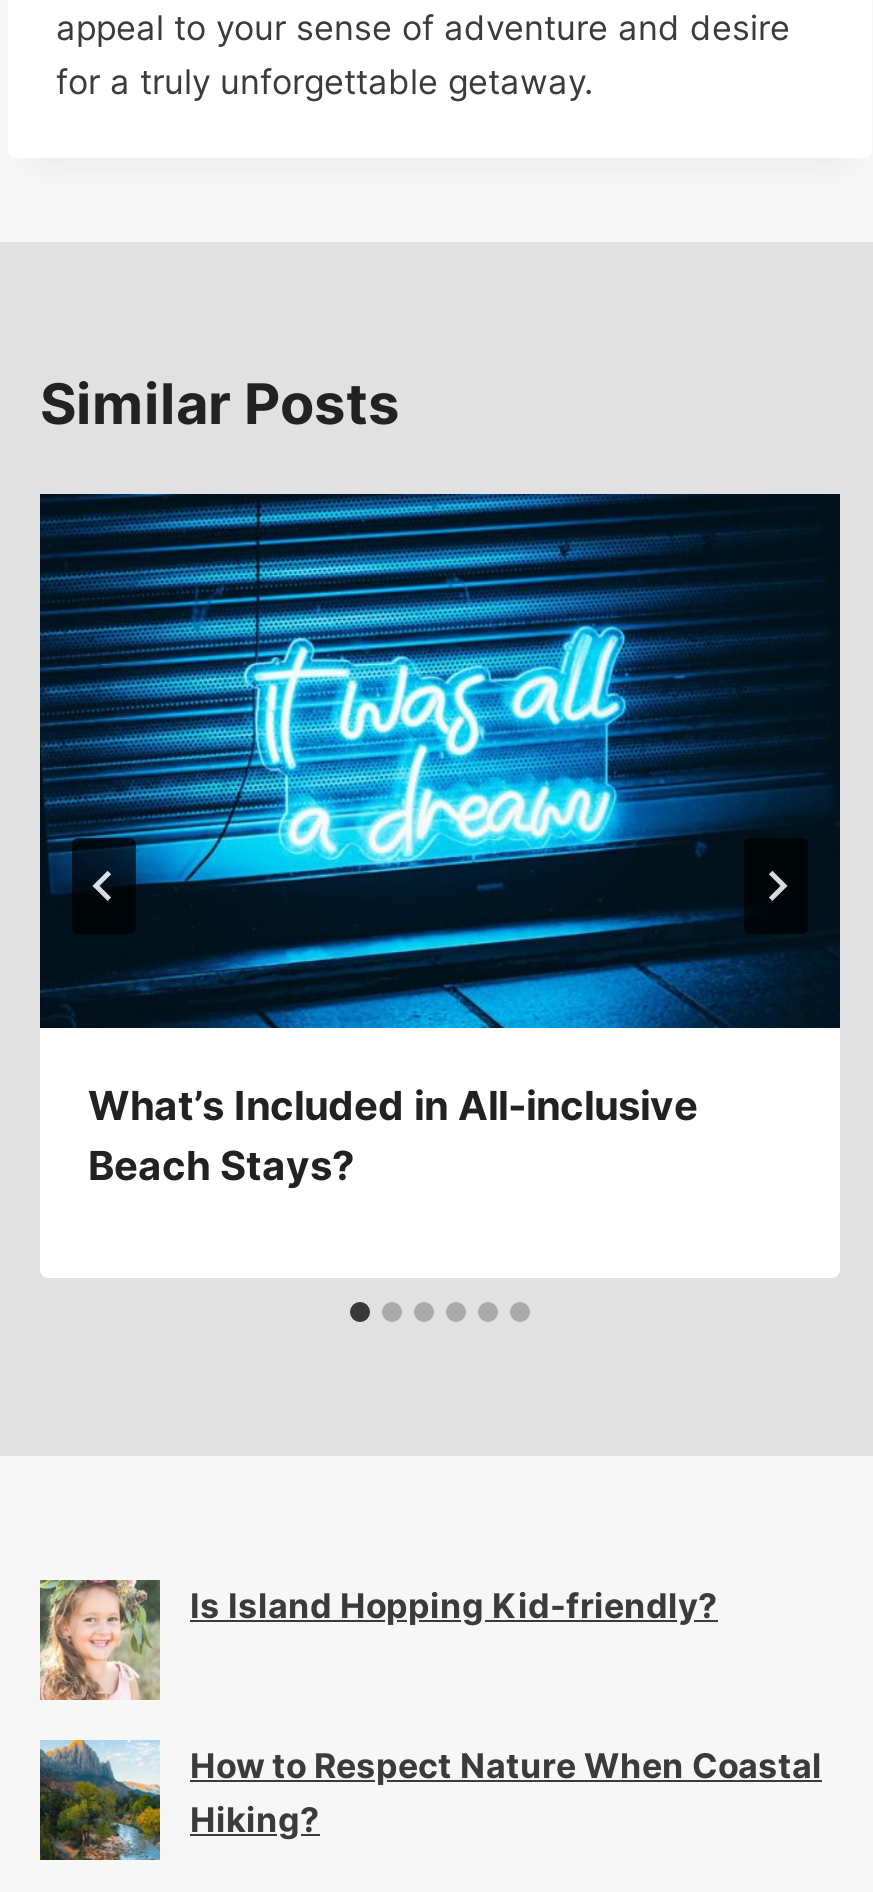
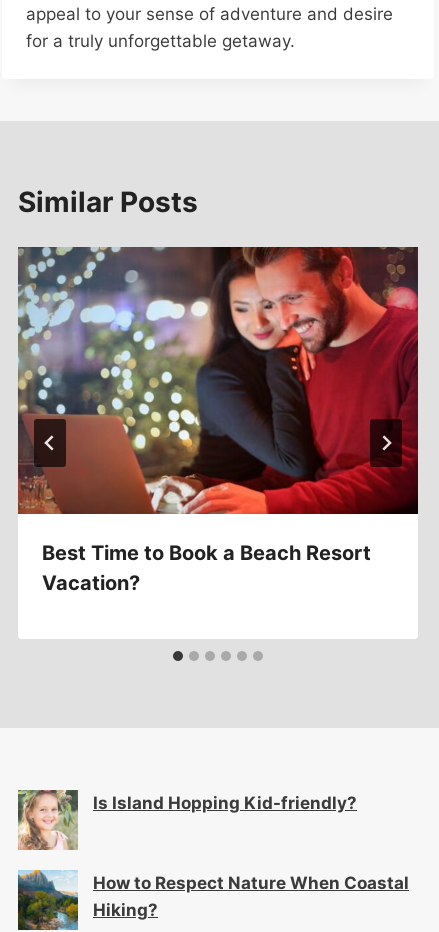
- [image]
- What’s Included in All-inclusive
- Beach Stays?
+ [image]
+ Best Time to Book a Beach Resort
+ Vacation?
